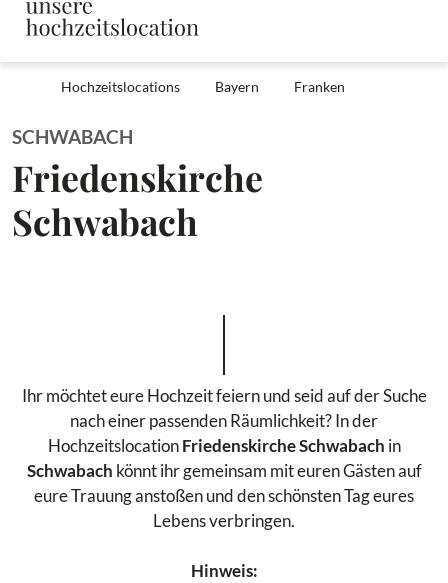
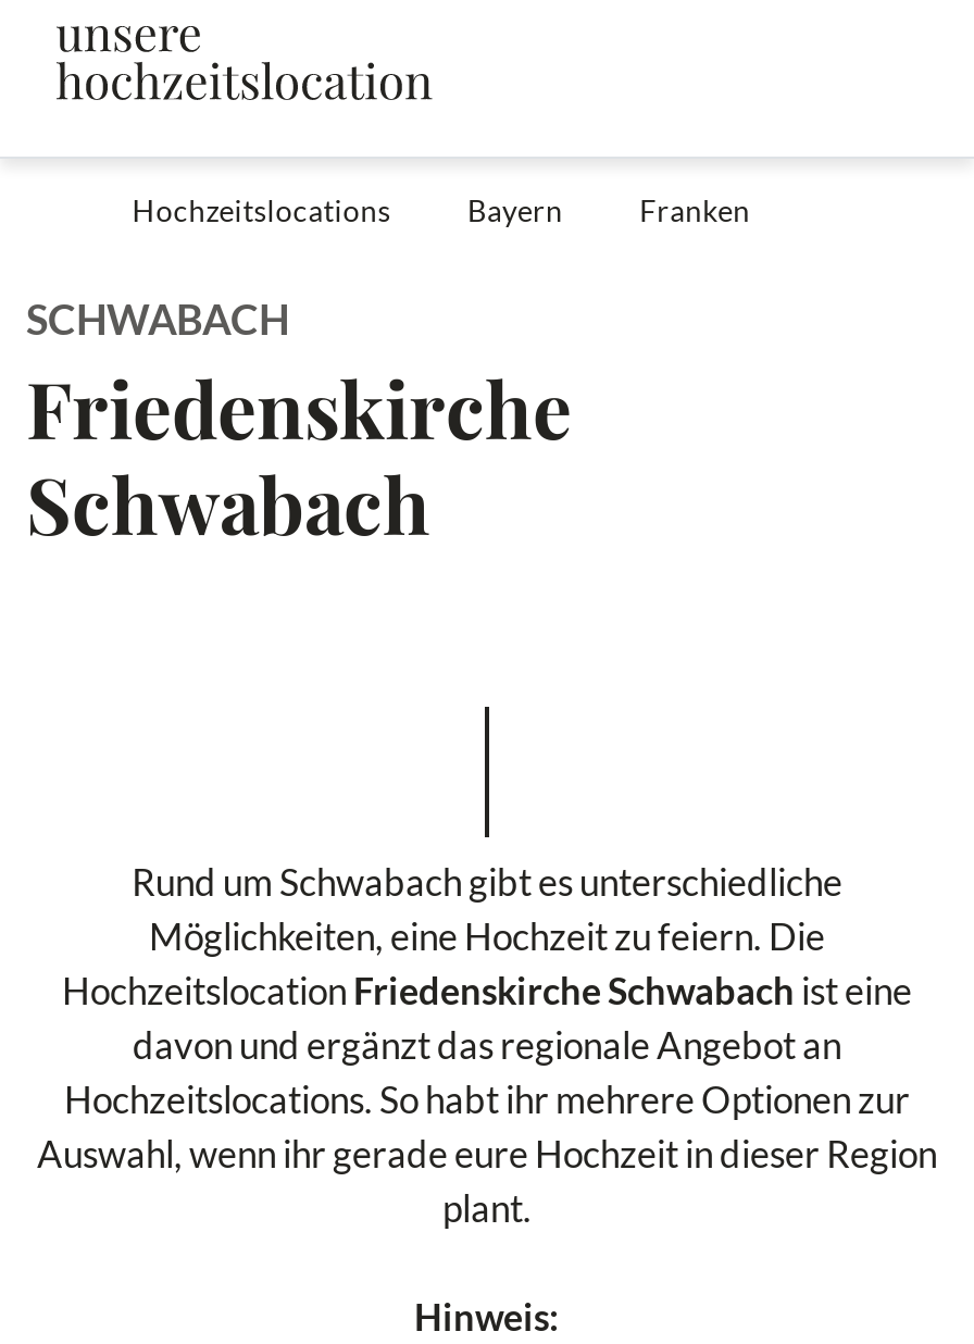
- Ihr möchtet eure Hochzeit feiern und seid auf der Suche
- nach einer passenden Räumlichkeit? In der
- Hochzeitslocation Friedenskirche Schwabach in
- Schwabach könnt ihr gemeinsam mit euren Gästen auf
- eure Trauung anstoßen und den schönsten Tag eures
- Lebens verbringen.
+ Rund um Schwabach gibt es unterschiedliche
+ Möglichkeiten, eine Hochzeit zu feiern. Die
+ Hochzeitslocation Friedenskirche Schwabach ist eine
+ davon und ergänzt das regionale Angebot an
+ Hochzeitslocations. So habt ihr mehrere Optionen zur
+ Auswahl, wenn ihr gerade eure Hochzeit in dieser Region
+ plant.
